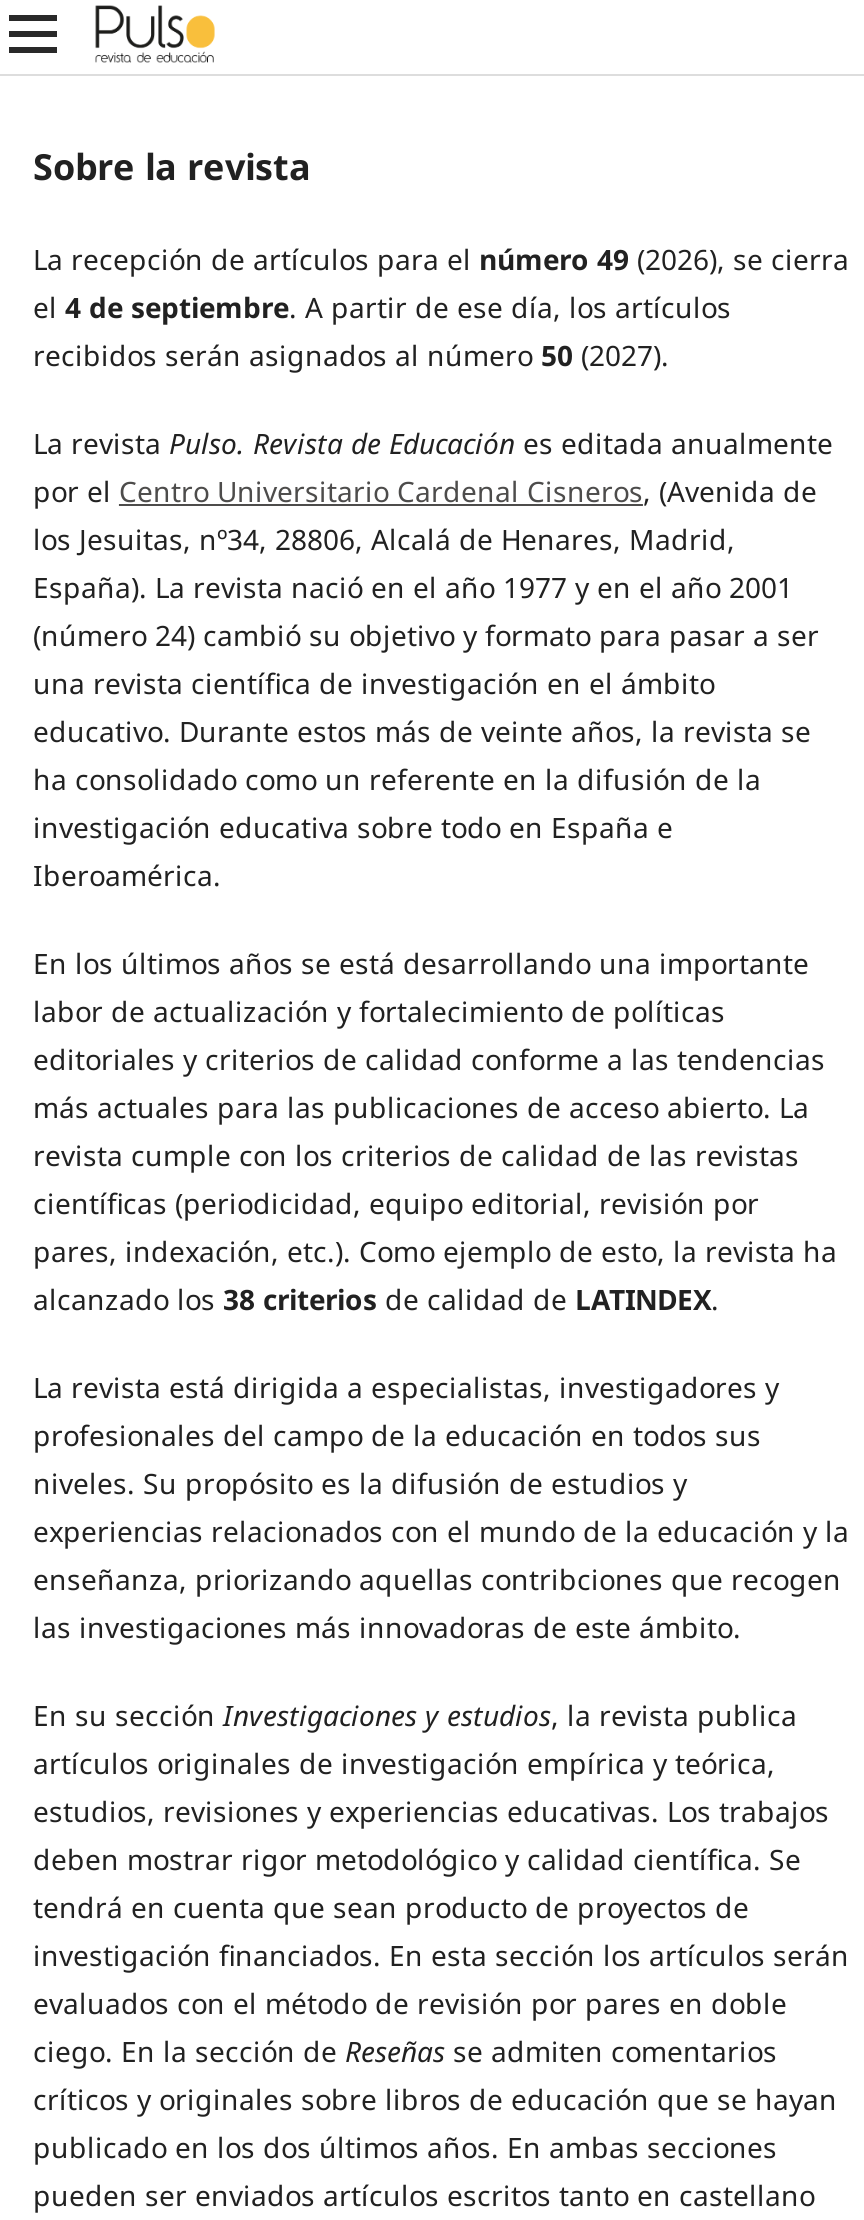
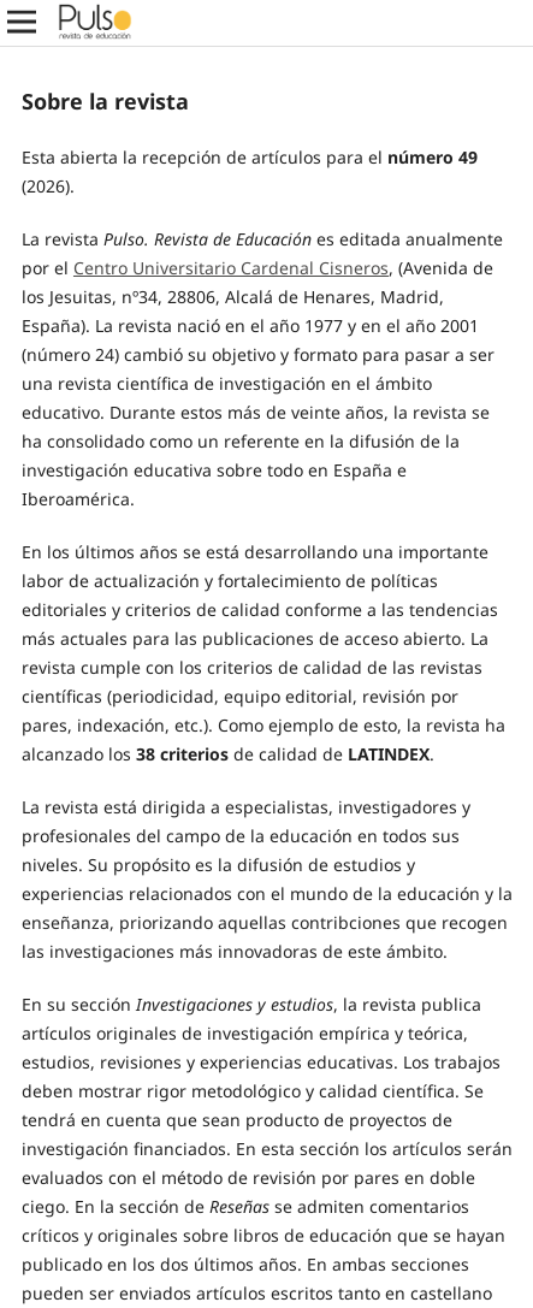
- La recepción de artículos para el número 49 (2026), se cierra
- el 4 de septiembre. A partir de ese día, los artículos
- recibidos serán asignados al número 50 (2027).
+ Esta abierta la recepción de artículos para el número 49
+ (2026).
